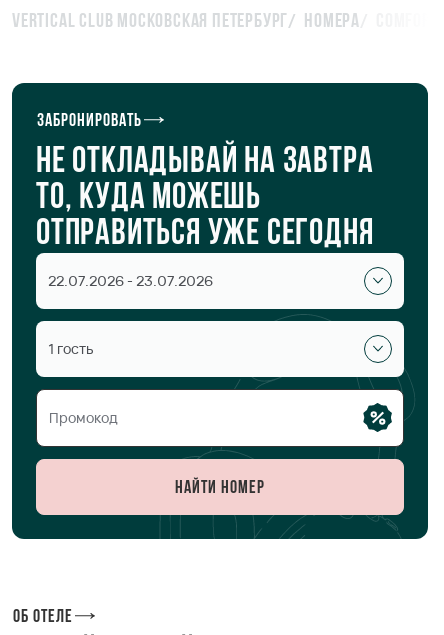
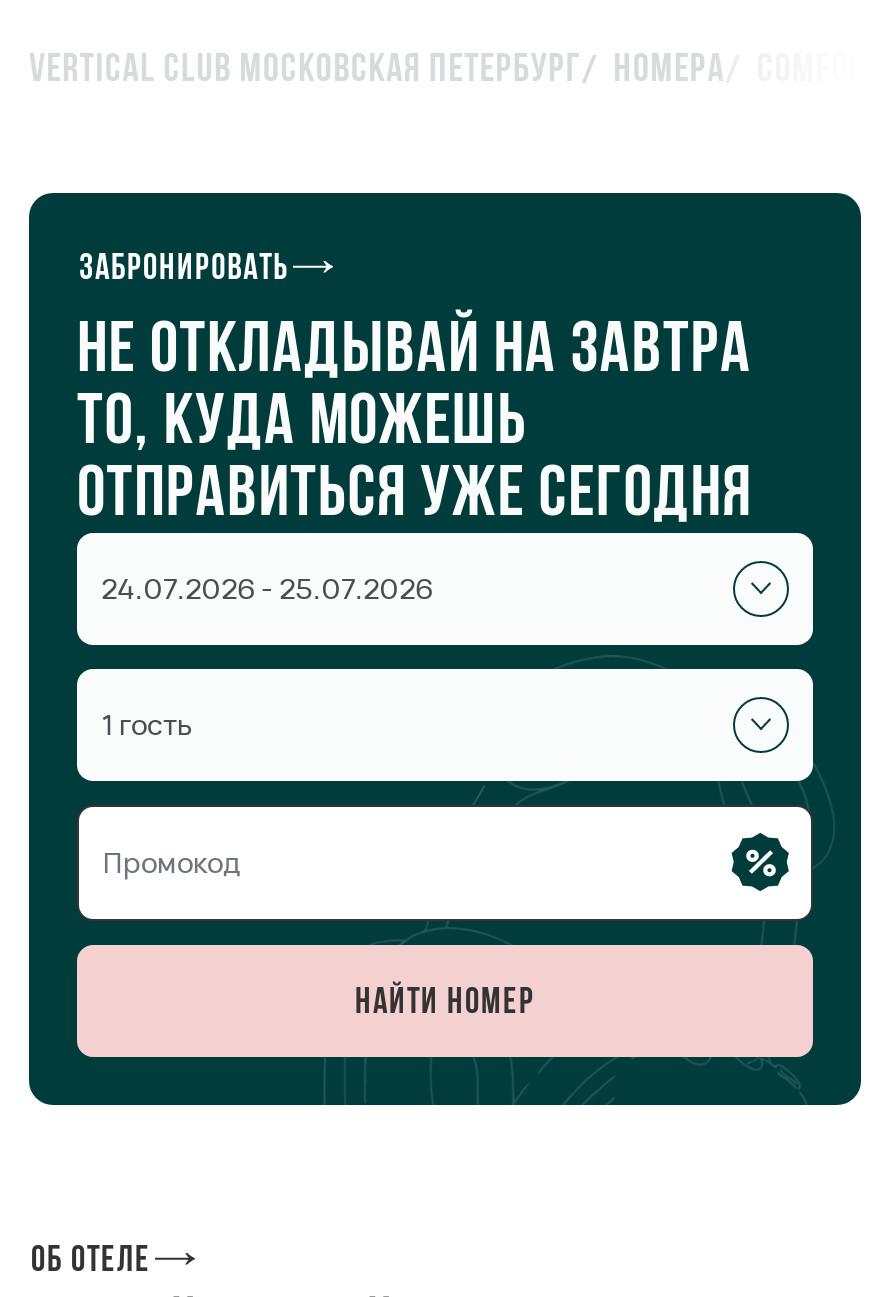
- 22.07.2026 - 23.07.2026
+ 24.07.2026 - 25.07.2026
